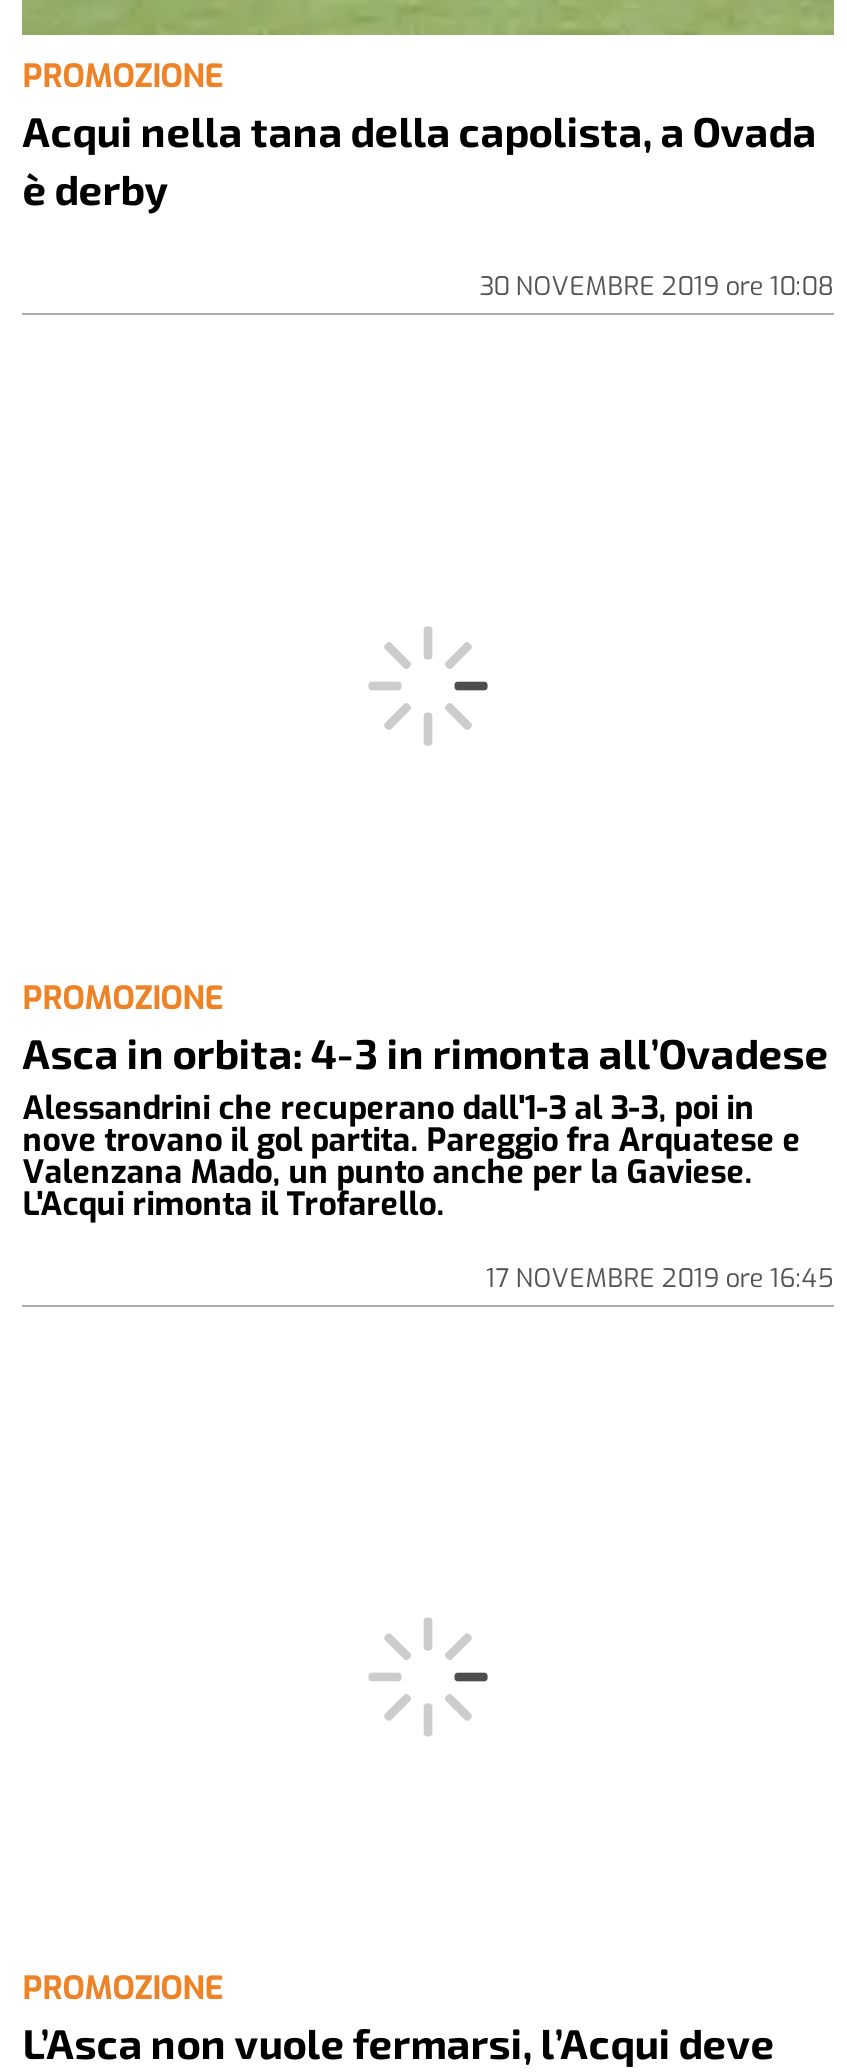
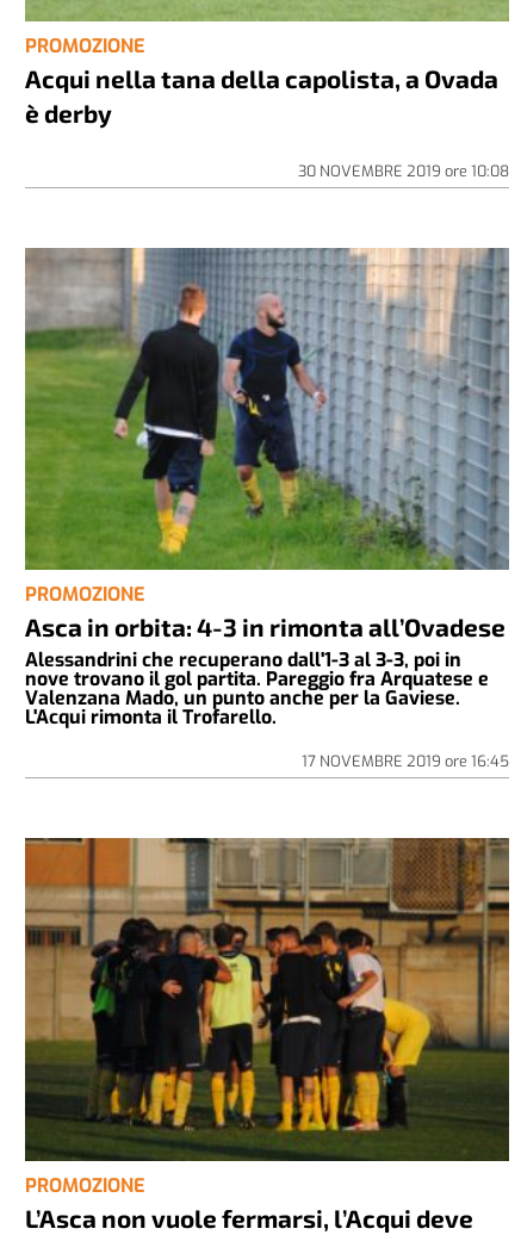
+ [image]

+ [image]
